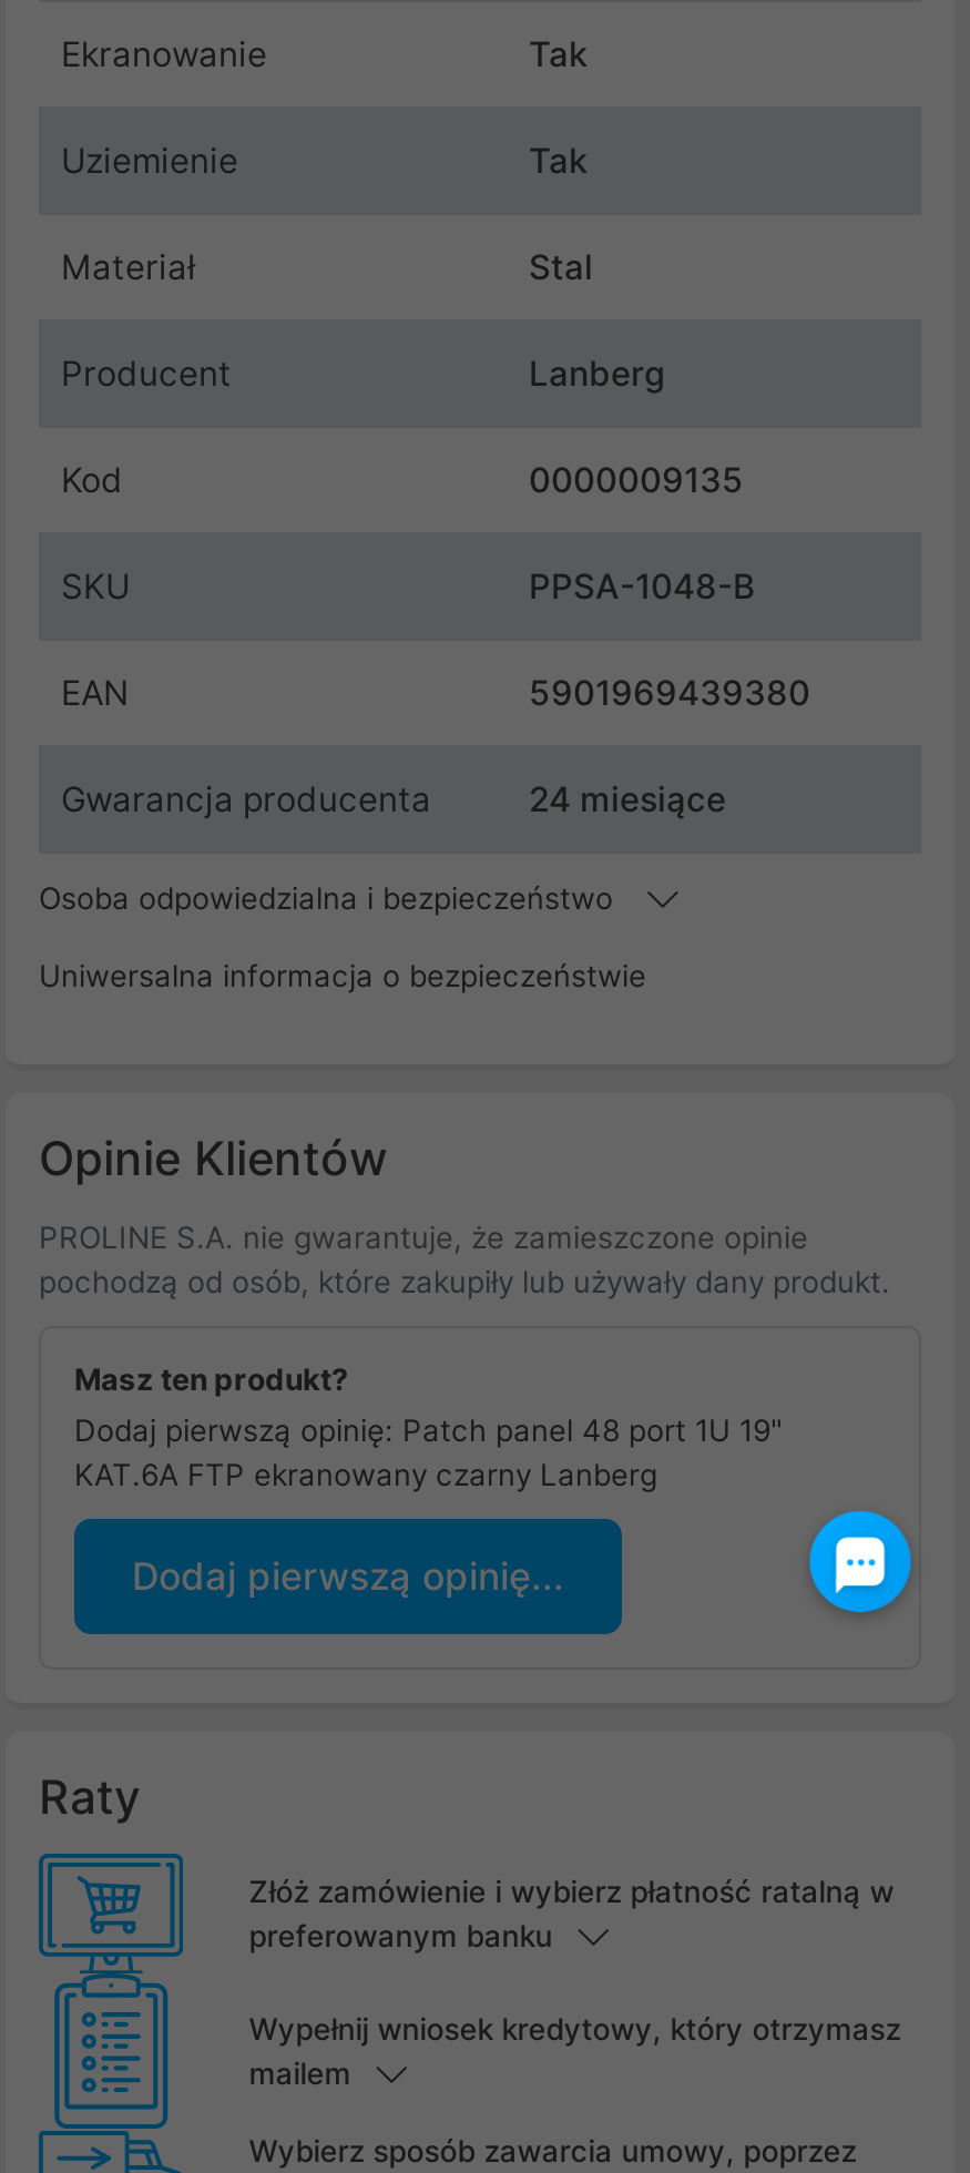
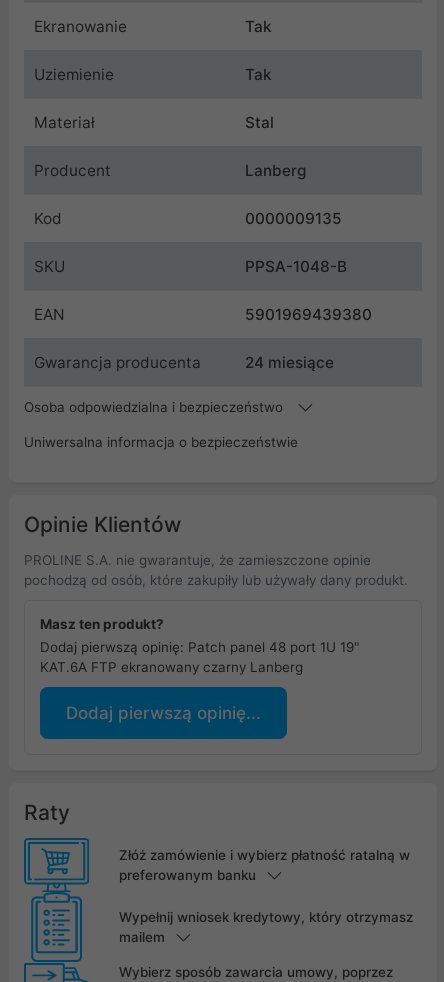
- [image]
